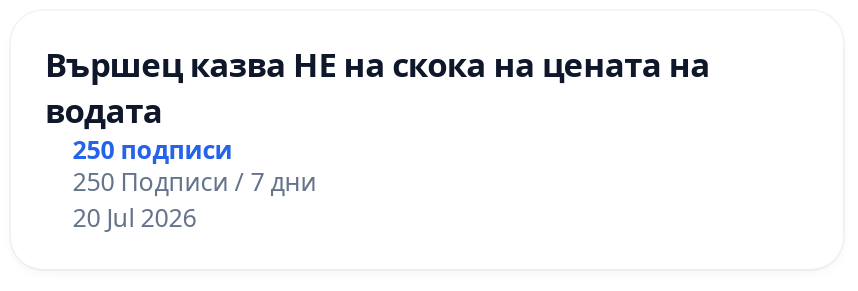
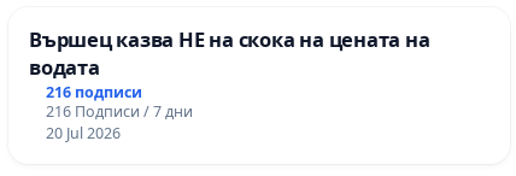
- 250 подписи
+ 216 подписи

- 250 Подписи / 7 дни
+ 216 Подписи / 7 дни
